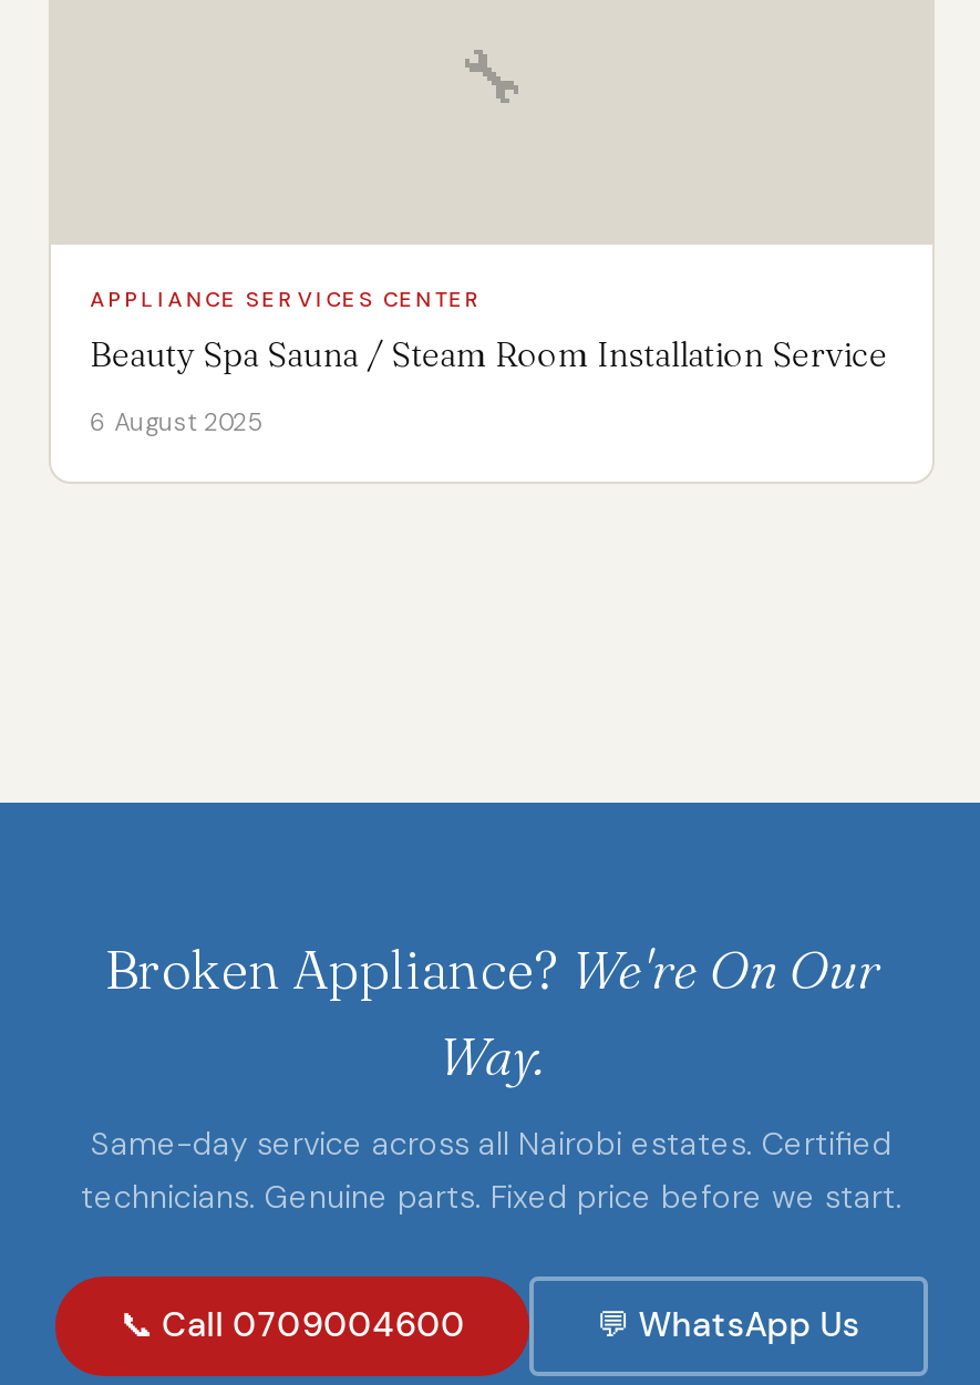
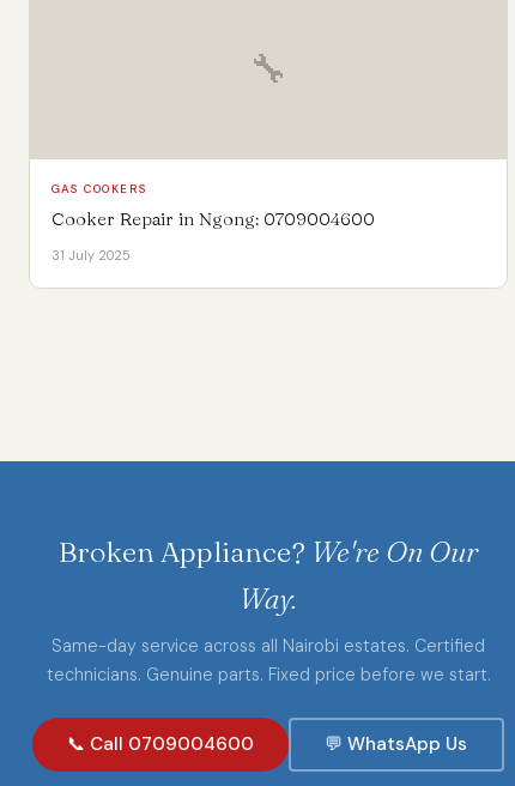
- APPLIANCE SERVICES CENTER
+ GAS COOKERS

- Beauty Spa Sauna / Steam Room Installation Service
+ Cooker Repair in Ngong: 0709004600

- 6 August 2025
+ 31 July 2025
